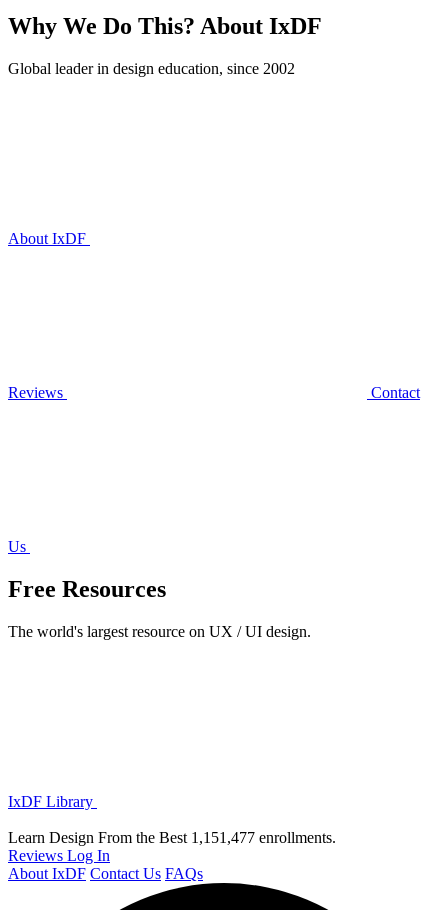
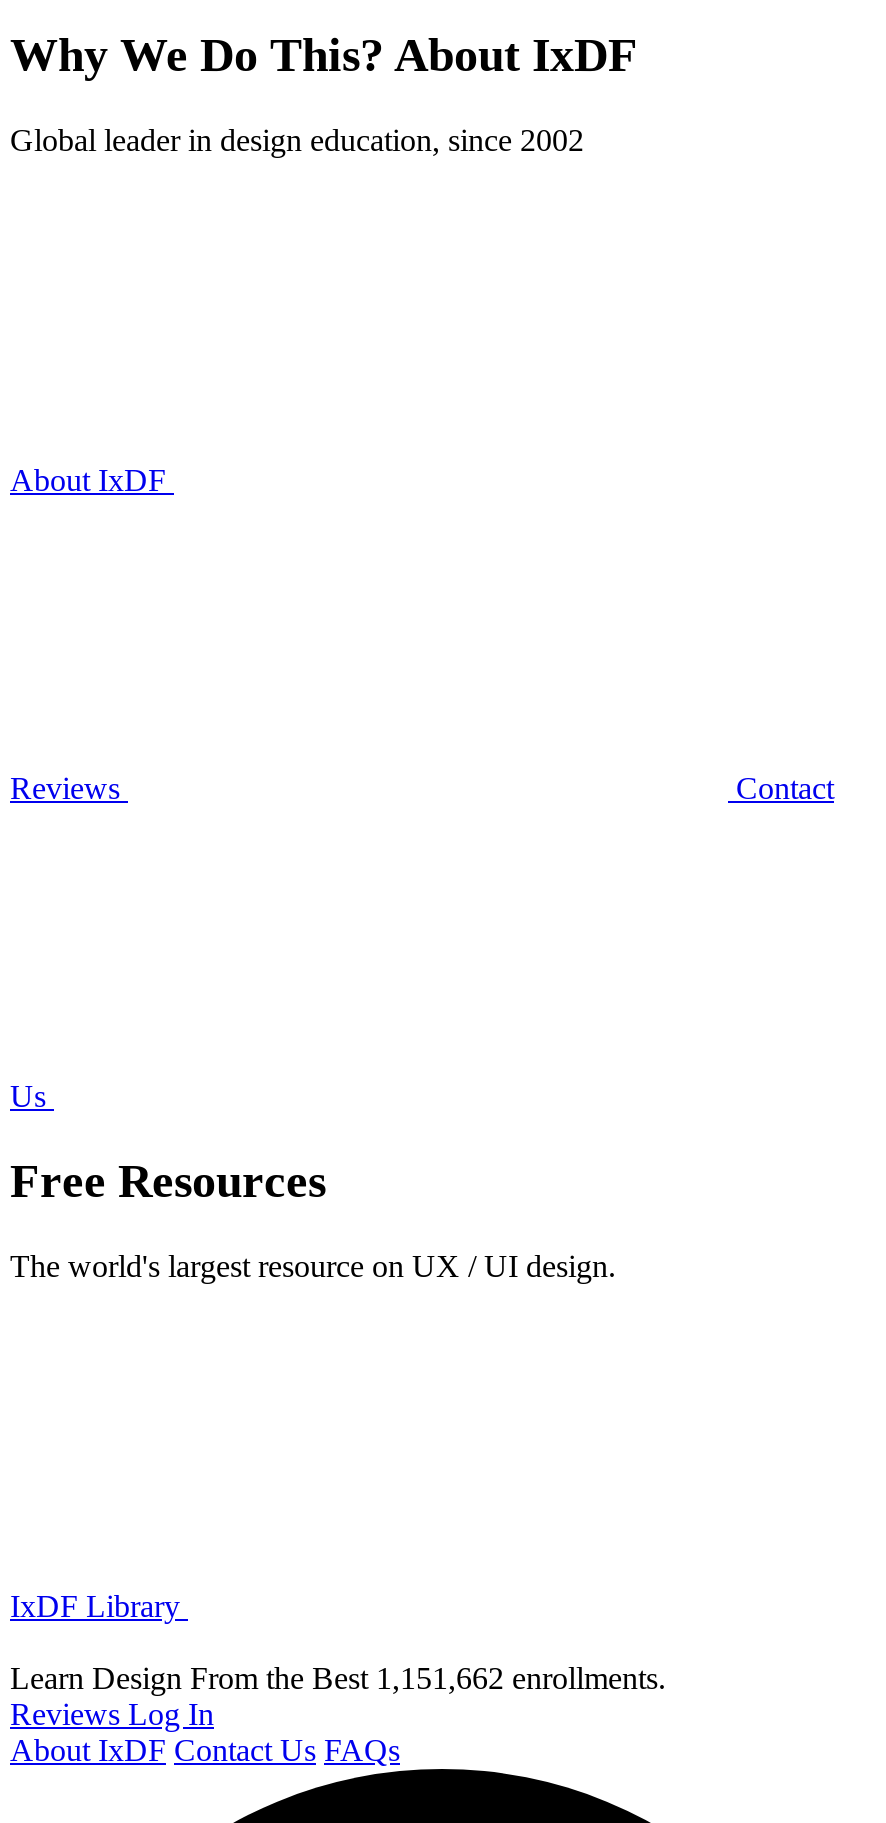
- Learn Design From the Best 1,151,477 enrollments.
+ Learn Design From the Best 1,151,662 enrollments.
